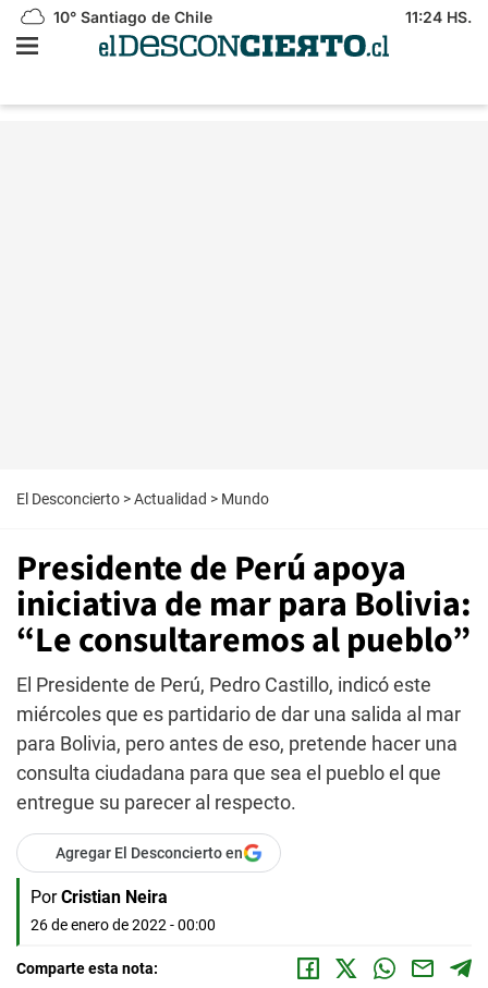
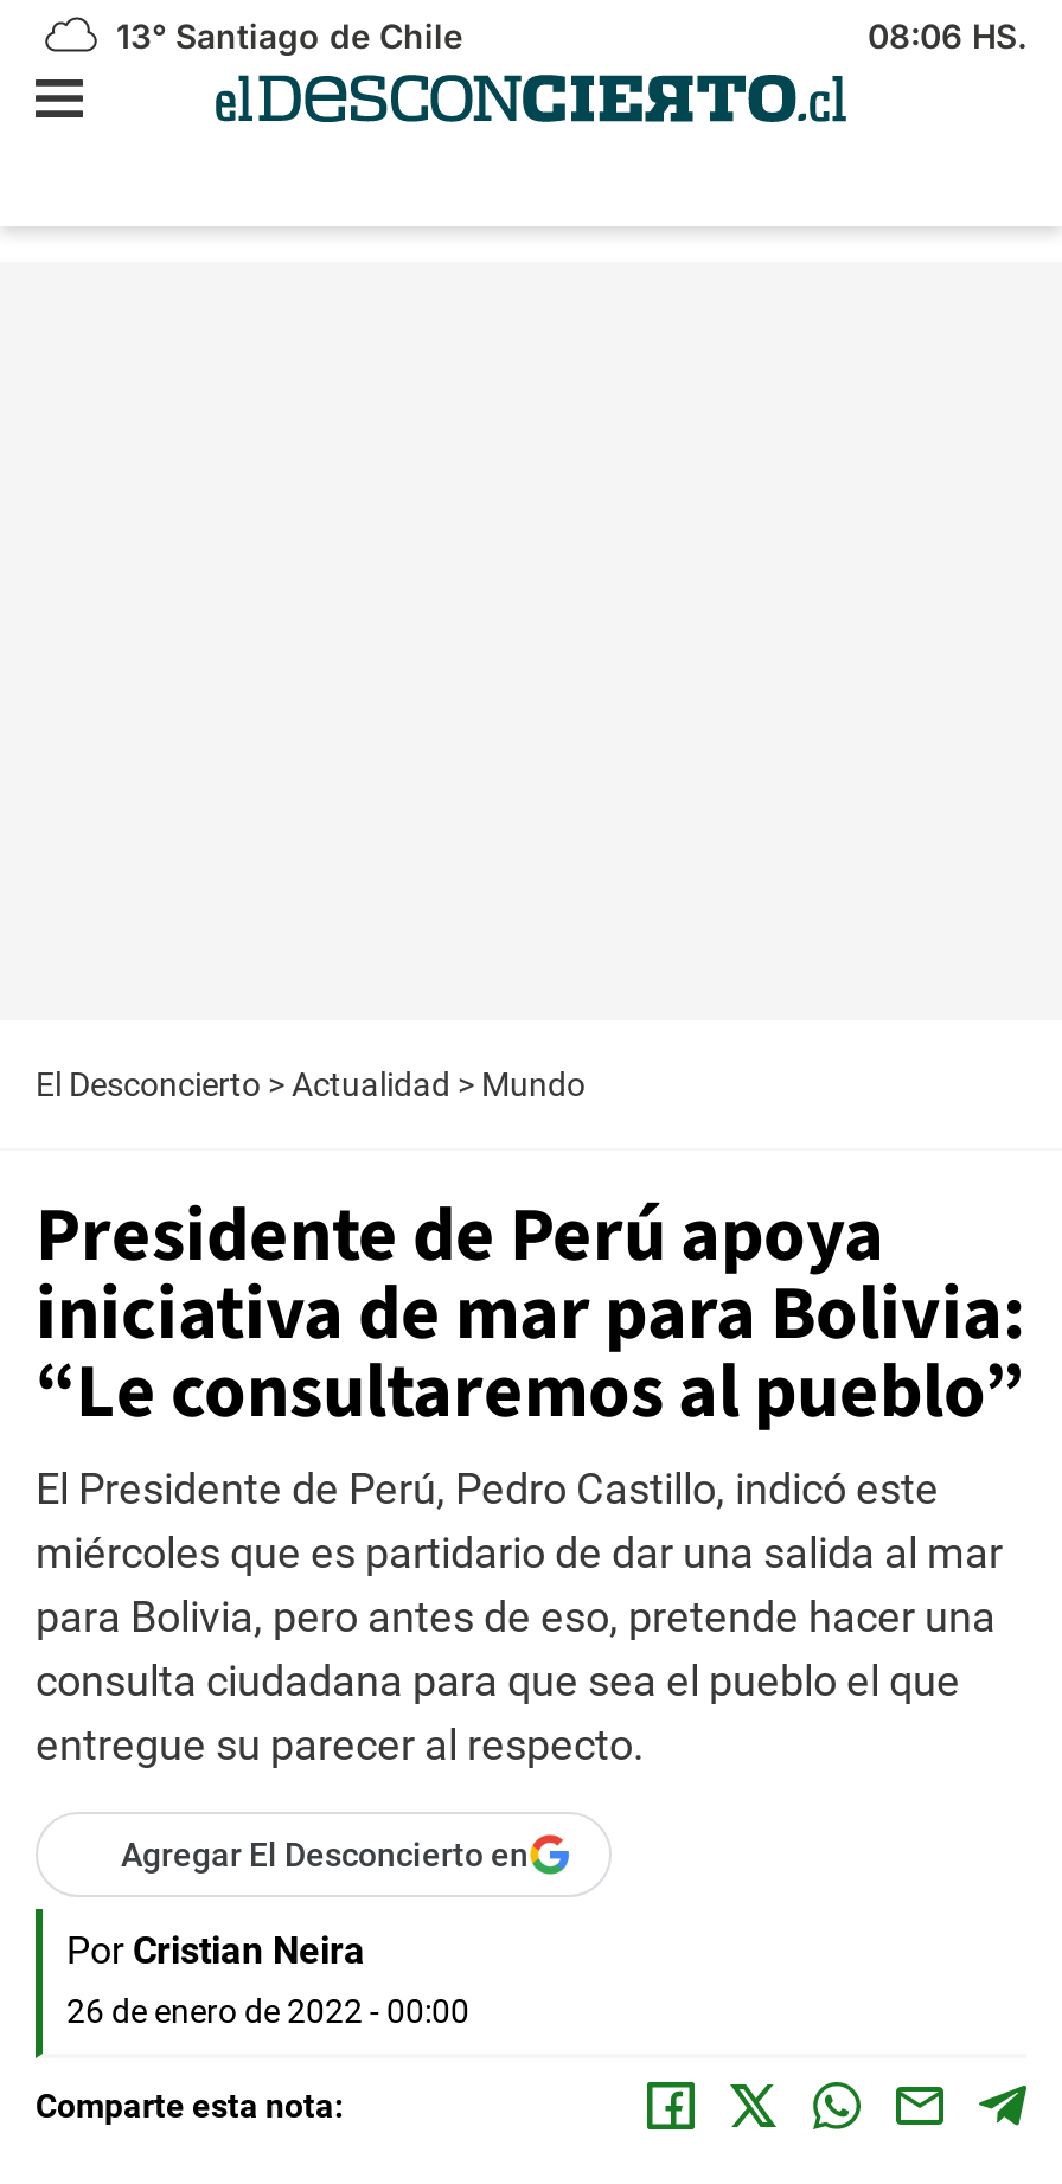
- 10° Santiago de Chile
+ 13° Santiago de Chile

- 11:24 HS.
+ 08:06 HS.
